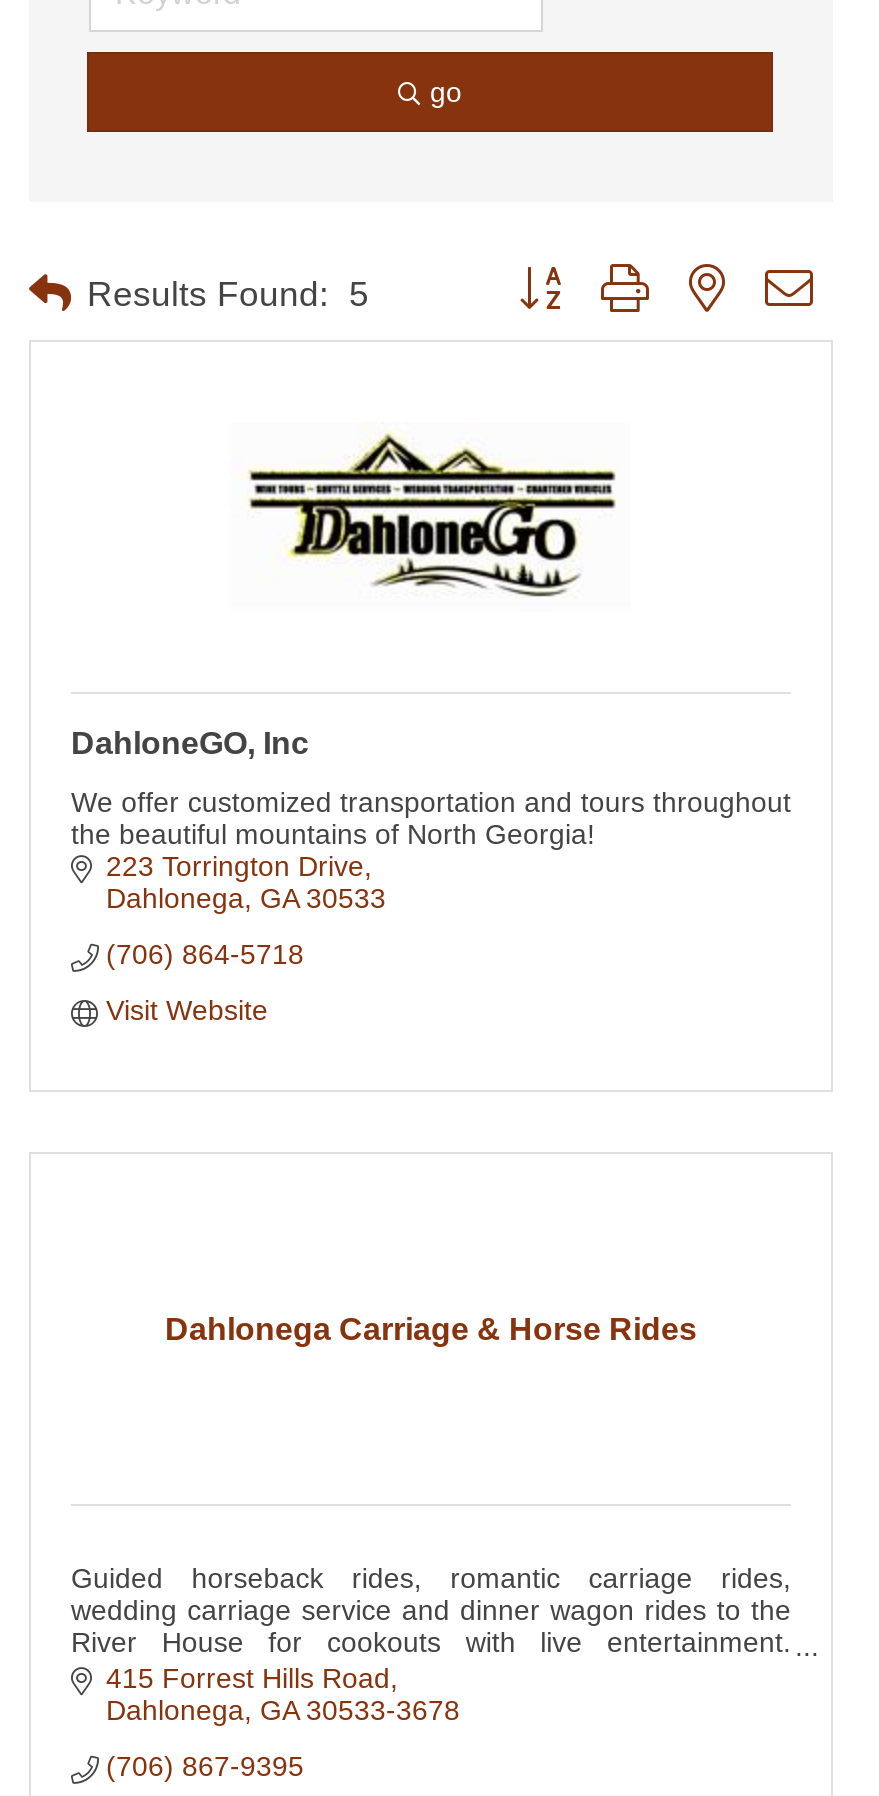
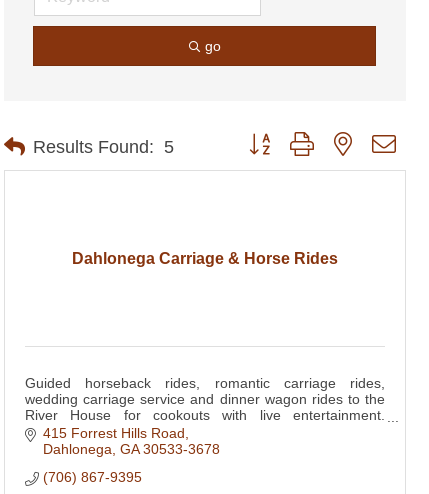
- [image]

- DahloneGO, Inc
- We offer customized transportation and tours throughout
- the beautiful mountains of North Georgia!
- 223 Torrington Drive
- Dahlonega GA 30533
- (706) 864-5718
- Visit Website
